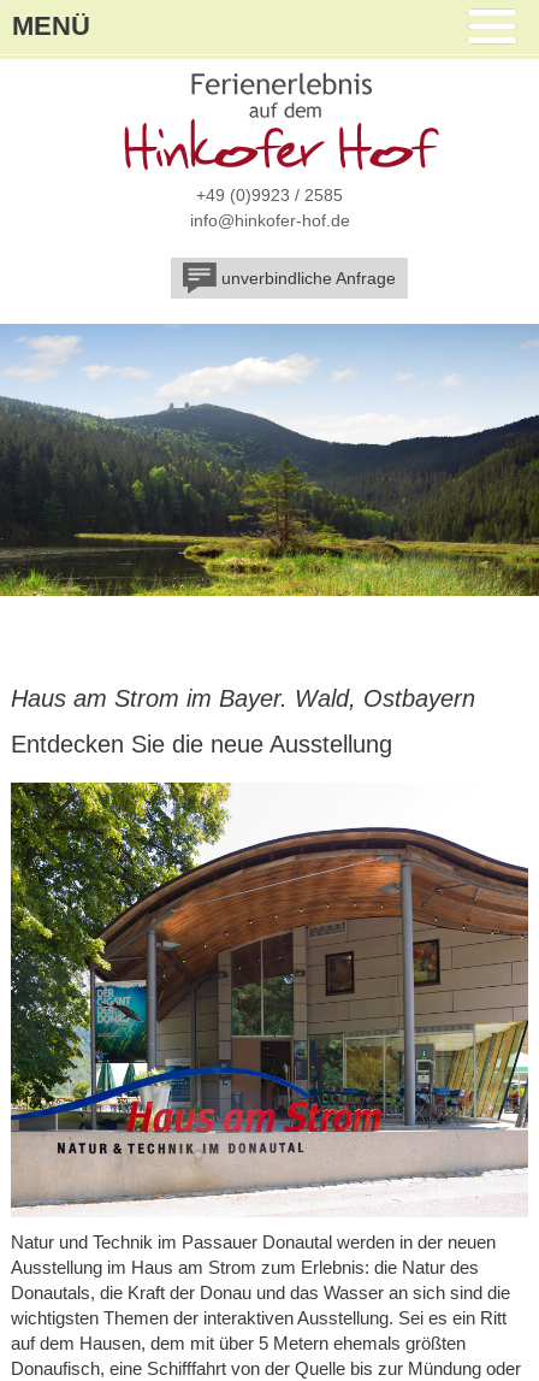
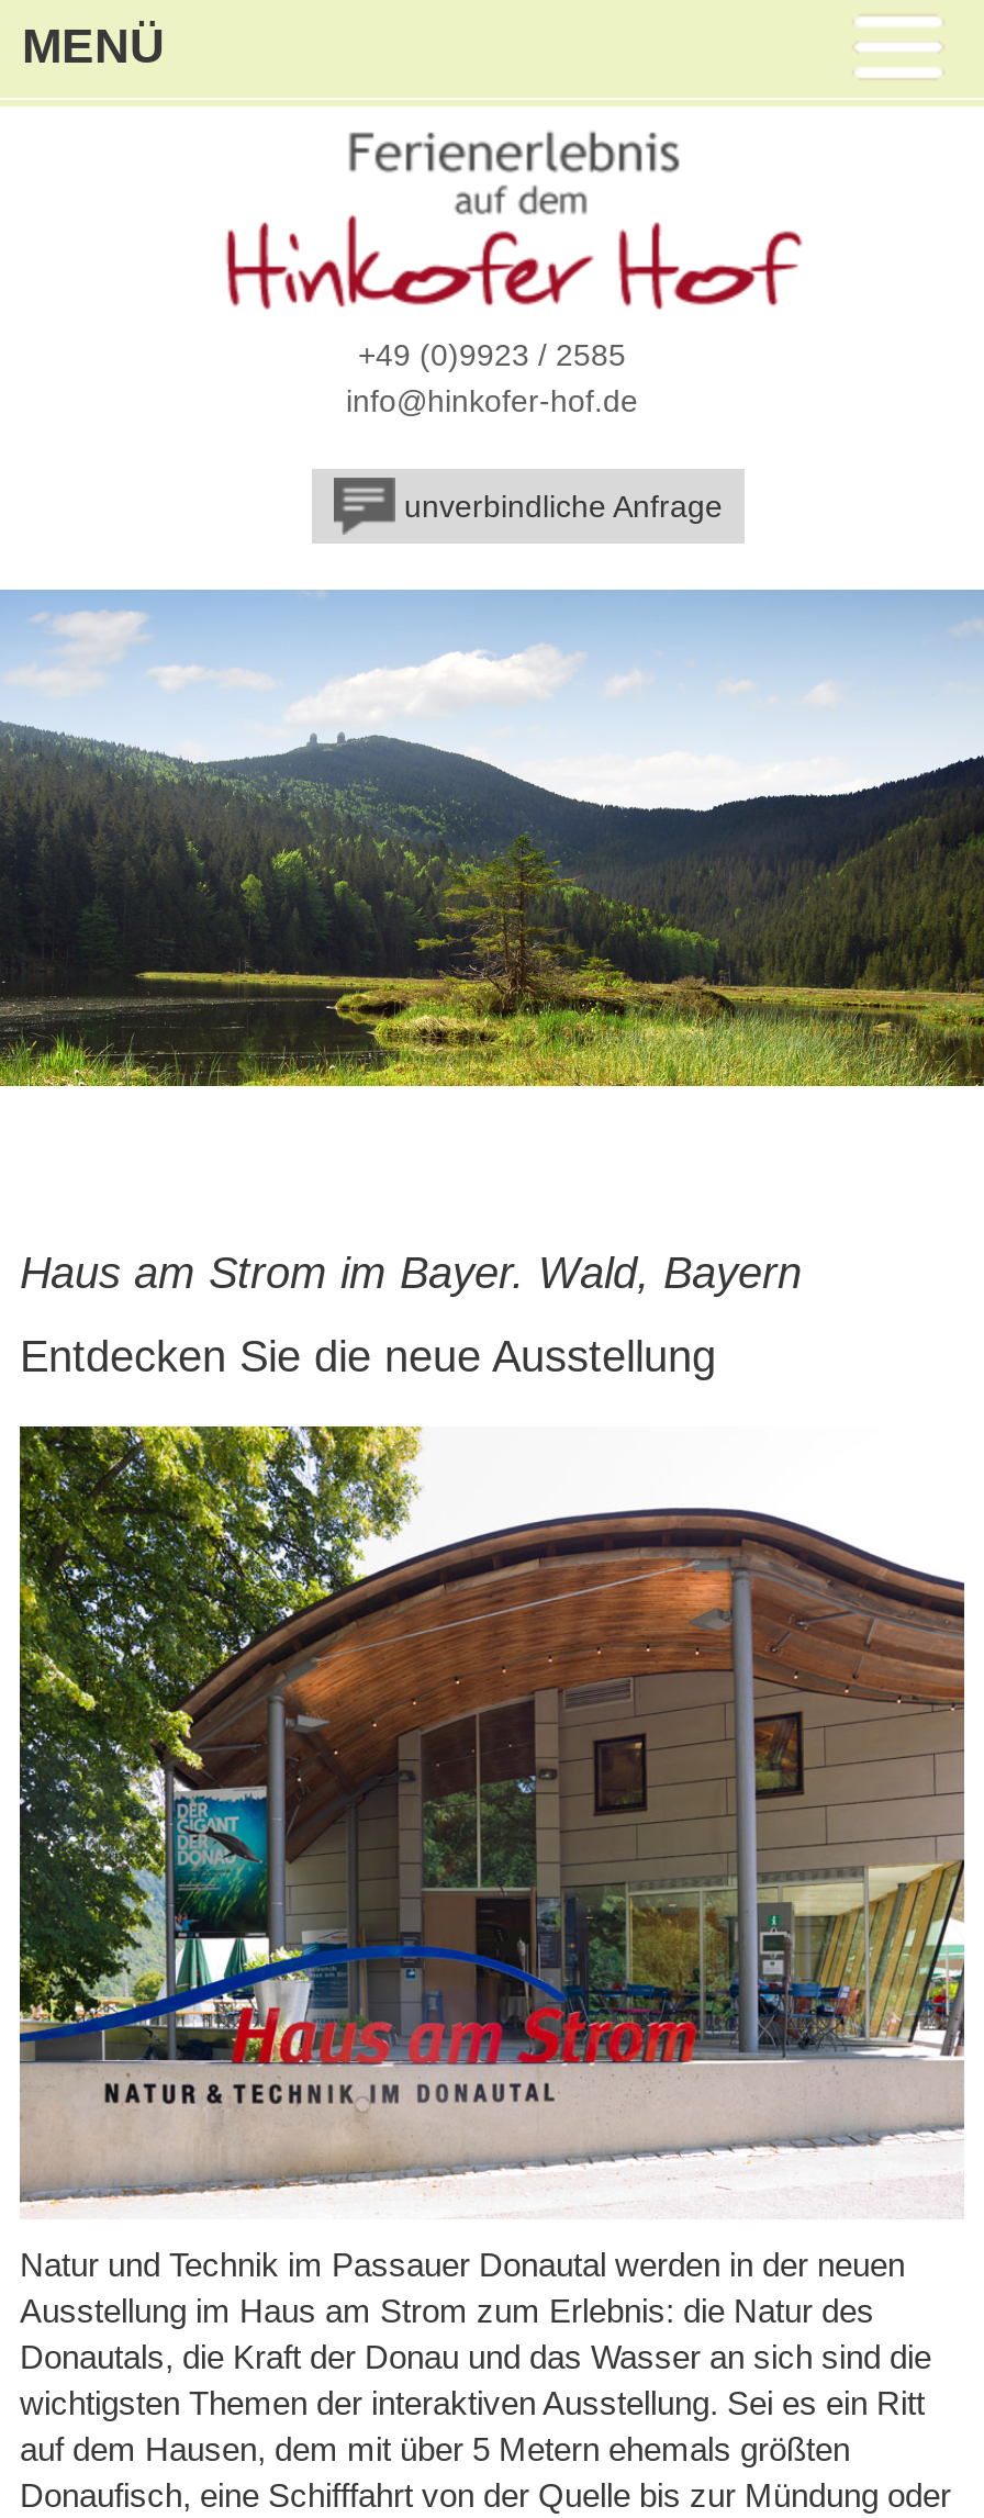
- Haus am Strom im Bayer. Wald, Ostbayern
+ Haus am Strom im Bayer. Wald, Bayern
